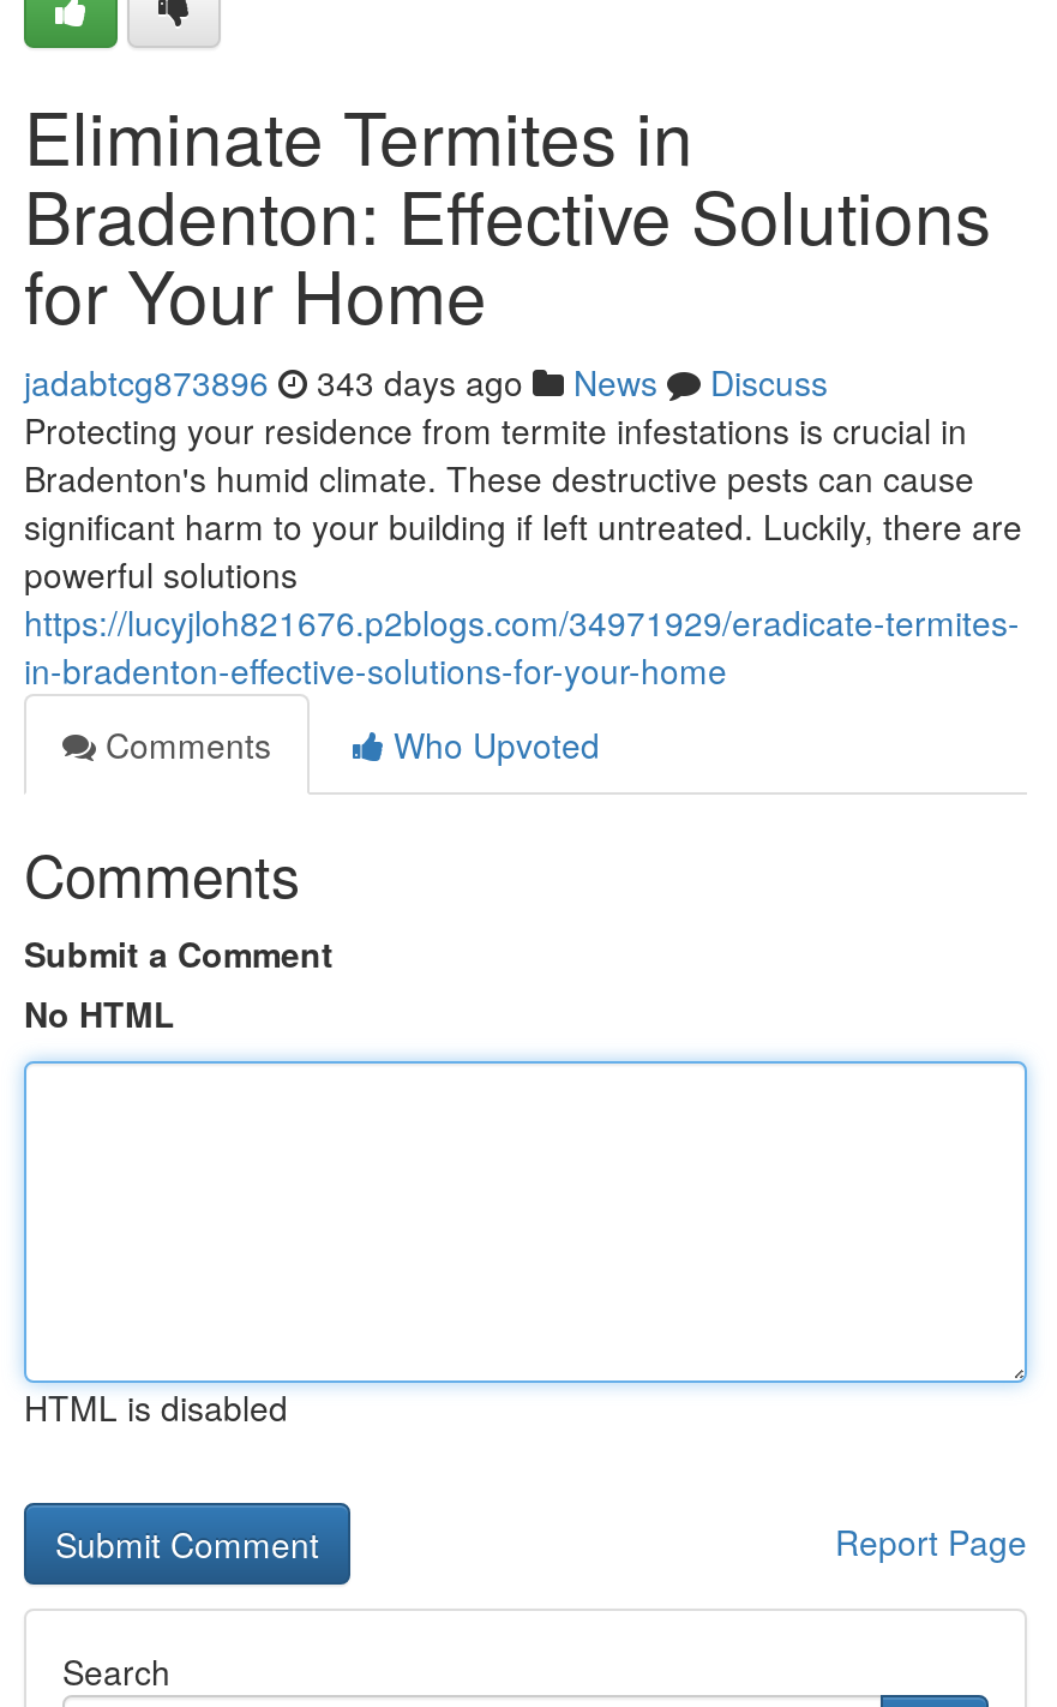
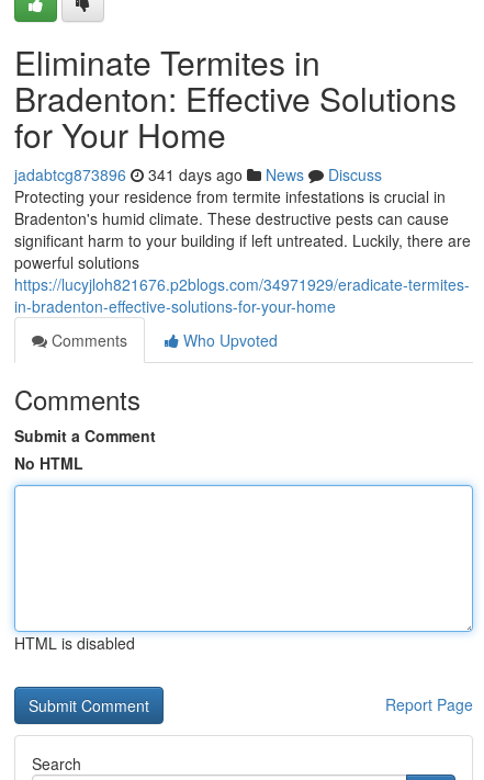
- jadabtcg873896 343 days ago News Discuss
+ jadabtcg873896 341 days ago News Discuss
